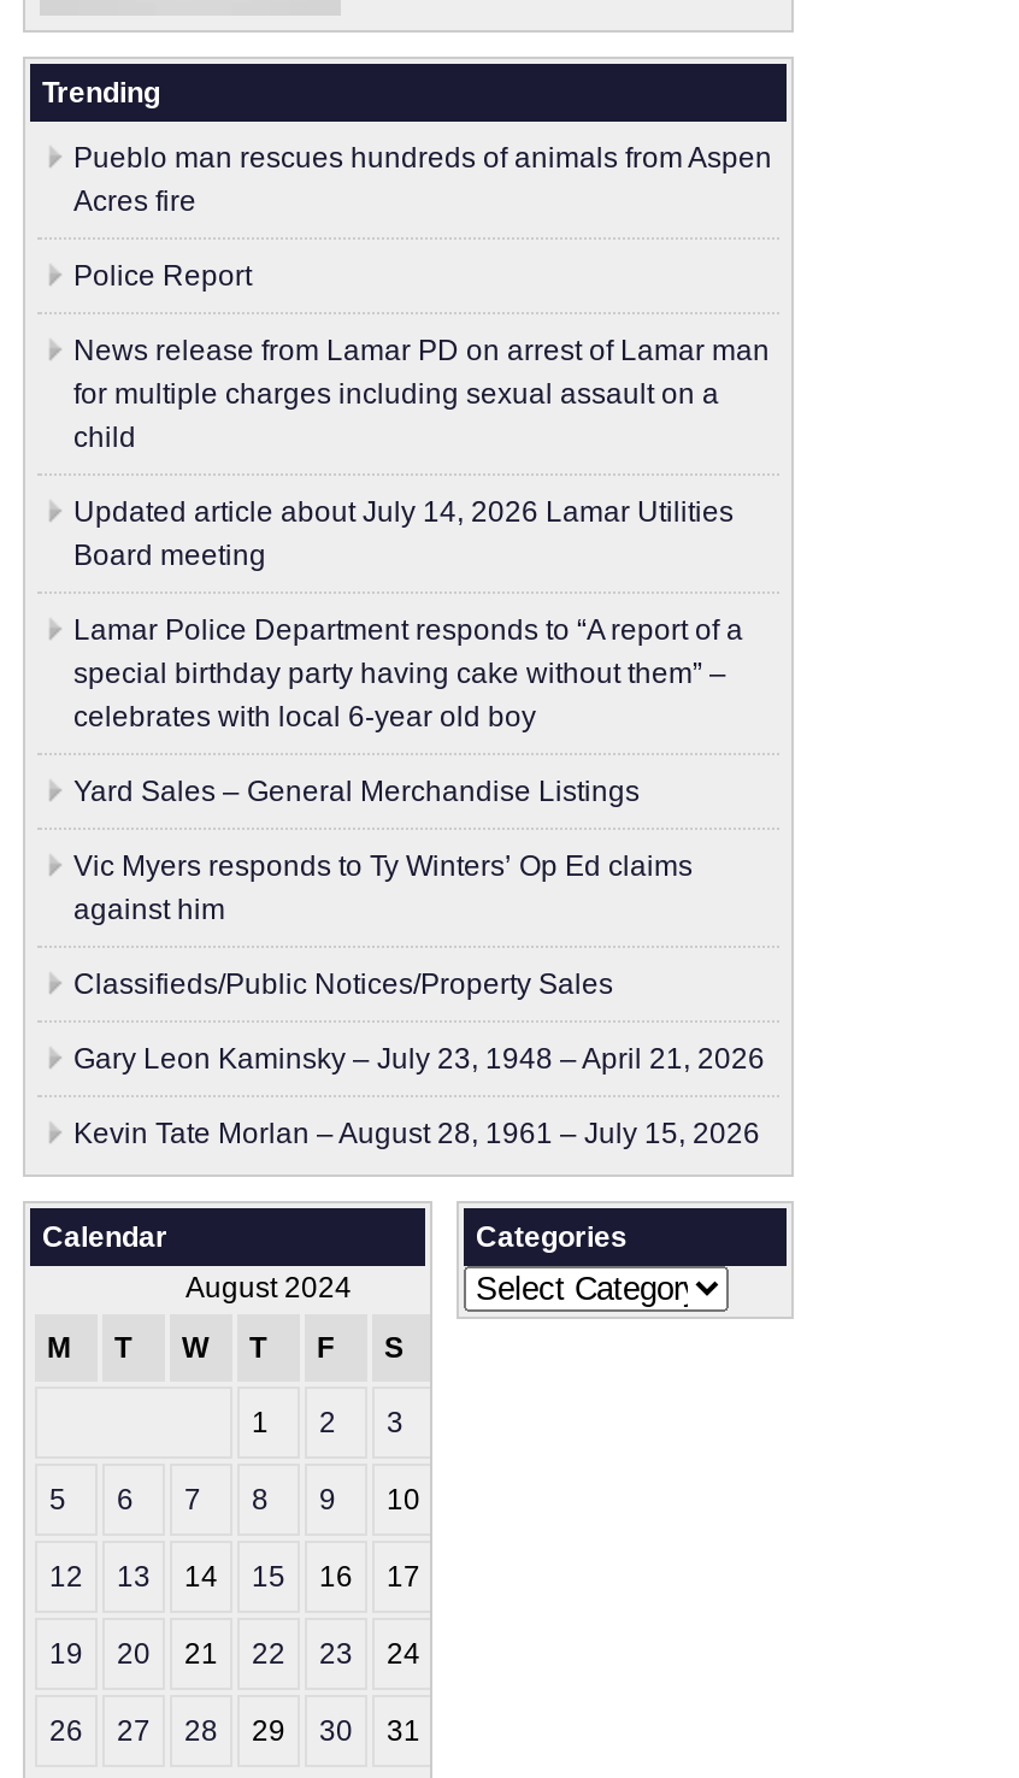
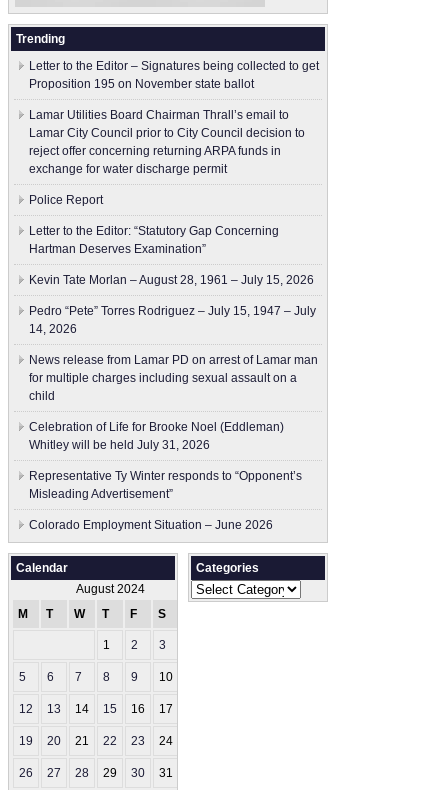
- Pueblo man rescues hundreds of animals from Aspen
- Acres fire
+ Letter to the Editor – Signatures being collected to get
+ Proposition 195 on November state ballot
+ Lamar Utilities Board Chairman Thrall’s email to
+ Lamar City Council prior to City Council decision to
+ reject offer concerning returning ARPA funds in
+ exchange for water discharge permit

moved down: Police Report

+ Letter to the Editor: “Statutory Gap Concerning
+ Hartman Deserves Examination”
+ Pedro “Pete” Torres Rodriguez – July 15, 1947 – July
+ 14, 2026

moved down: News release from Lamar PD on arrest of Lamar man | for multiple charges including sexual assault on a | child

- Updated article about July 14, 2026 Lamar Utilities
- Board meeting
- Lamar Police Department responds to “A report of a
- special birthday party having cake without them” –
- celebrates with local 6-year old boy
- Yard Sales – General Merchandise Listings
- Vic Myers responds to Ty Winters’ Op Ed claims
- against him
- Classifieds/Public Notices/Property Sales
- Gary Leon Kaminsky – July 23, 1948 – April 21, 2026
+ Celebration of Life for Brooke Noel (Eddleman)
+ Whitley will be held July 31, 2026
+ Representative Ty Winter responds to “Opponent’s
+ Misleading Advertisement”
+ Colorado Employment Situation – June 2026

moved up: Kevin Tate Morlan – August 28, 1961 – July 15, 2026
